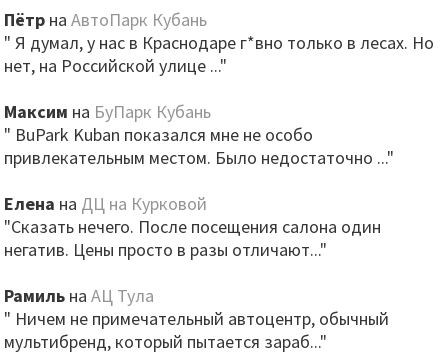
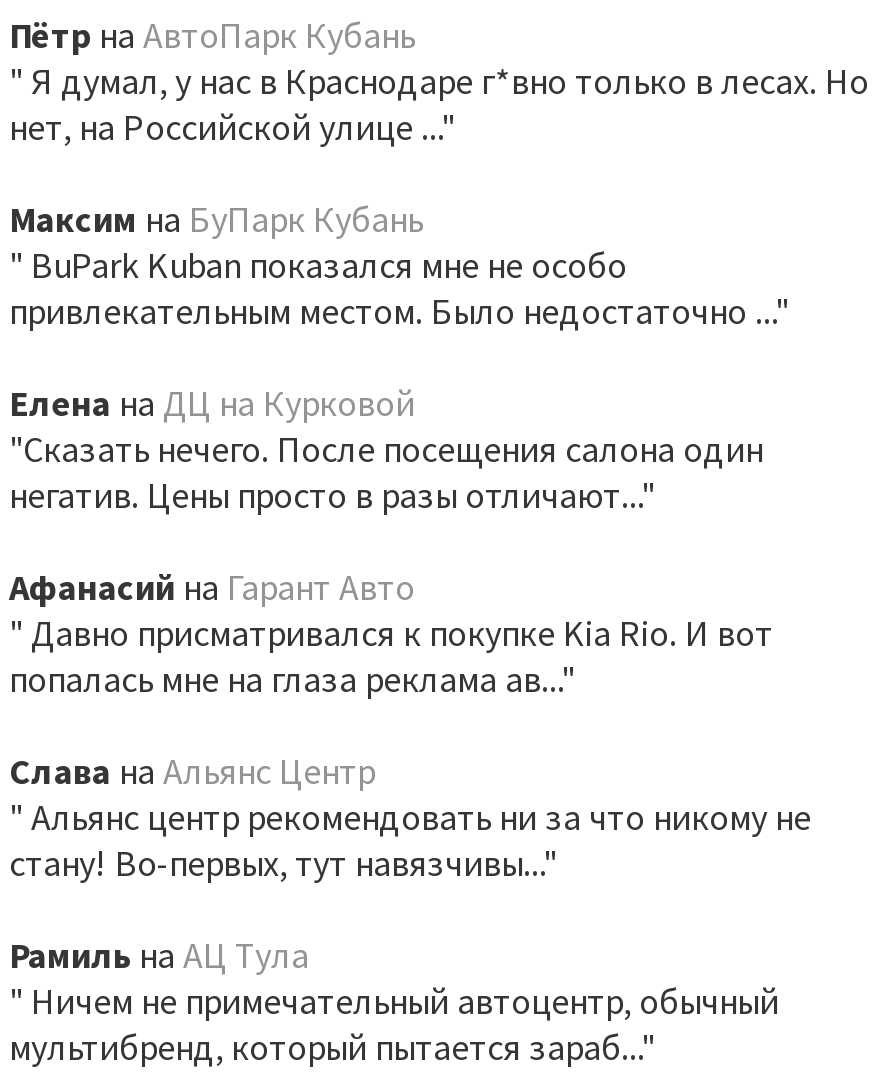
+ Афанасий на Гарант Авто
+ " Давно присматривался к покупке Kia Rio. И вот
+ попалась мне на глаза реклама ав..."
+ Слава на Альянс Центр
+ " Альянс центр рекомендовать ни за что никому не
+ стану! Во-первых, тут навязчивы..."
